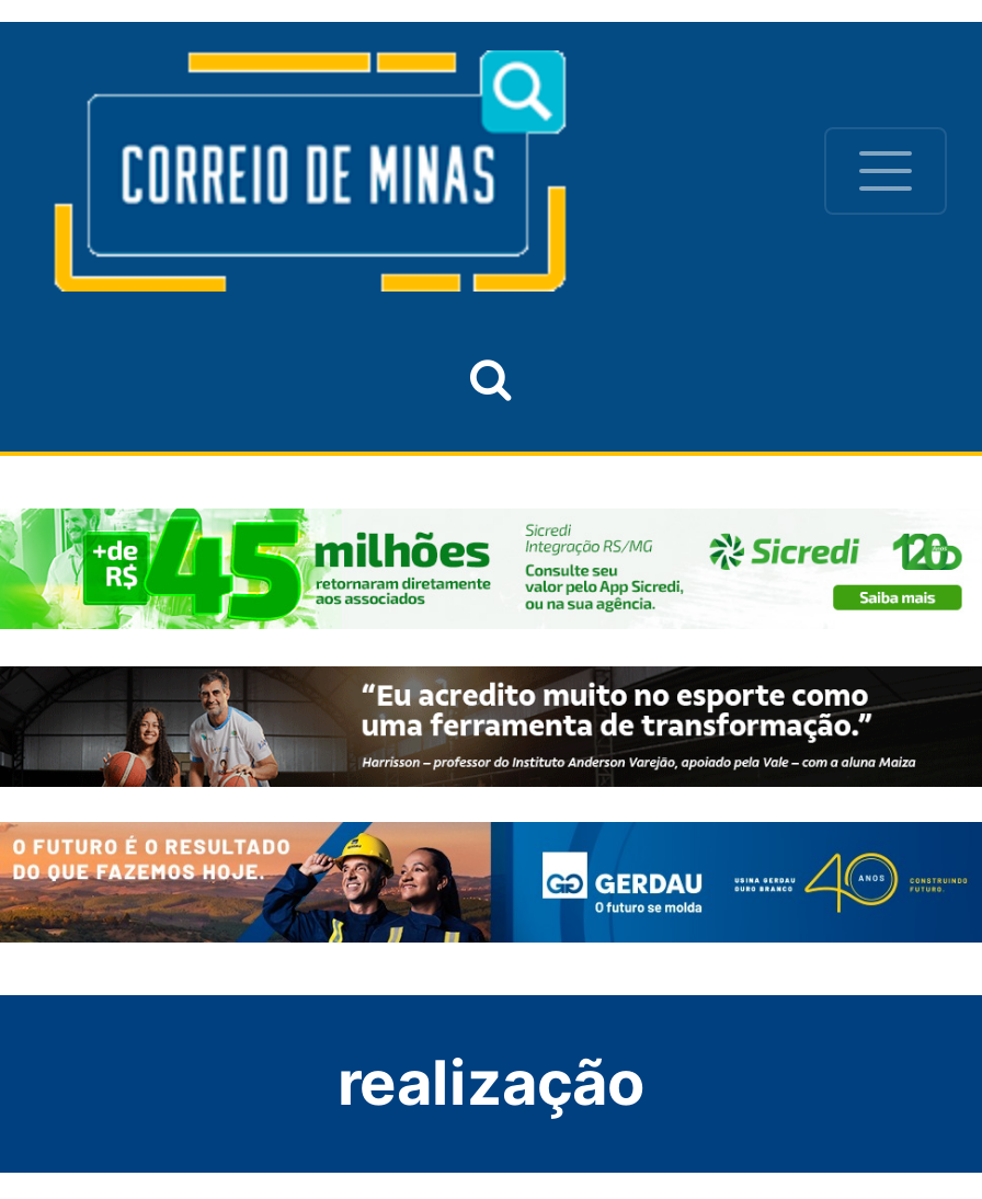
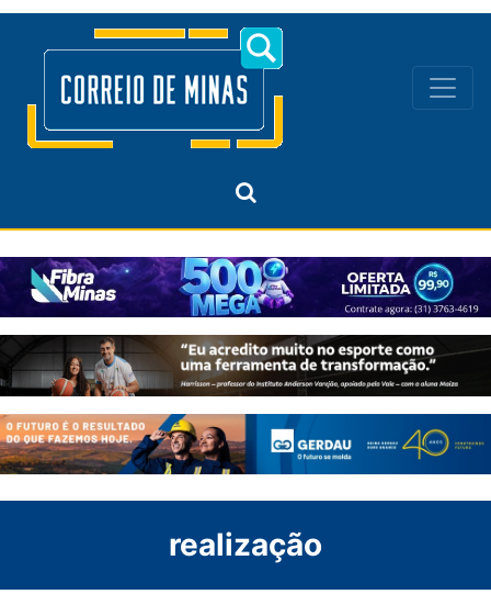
- [image]
+ [image]
